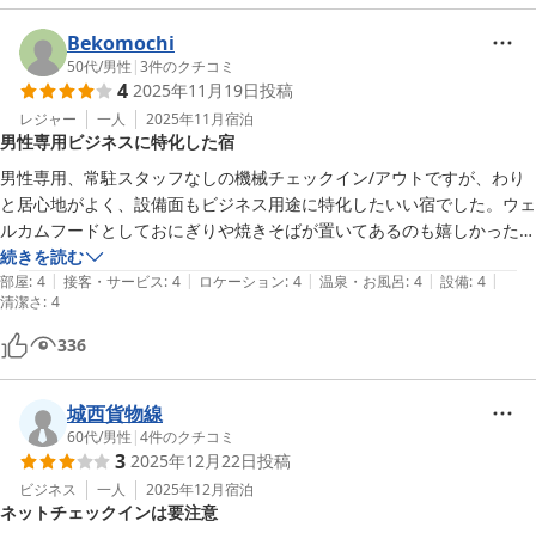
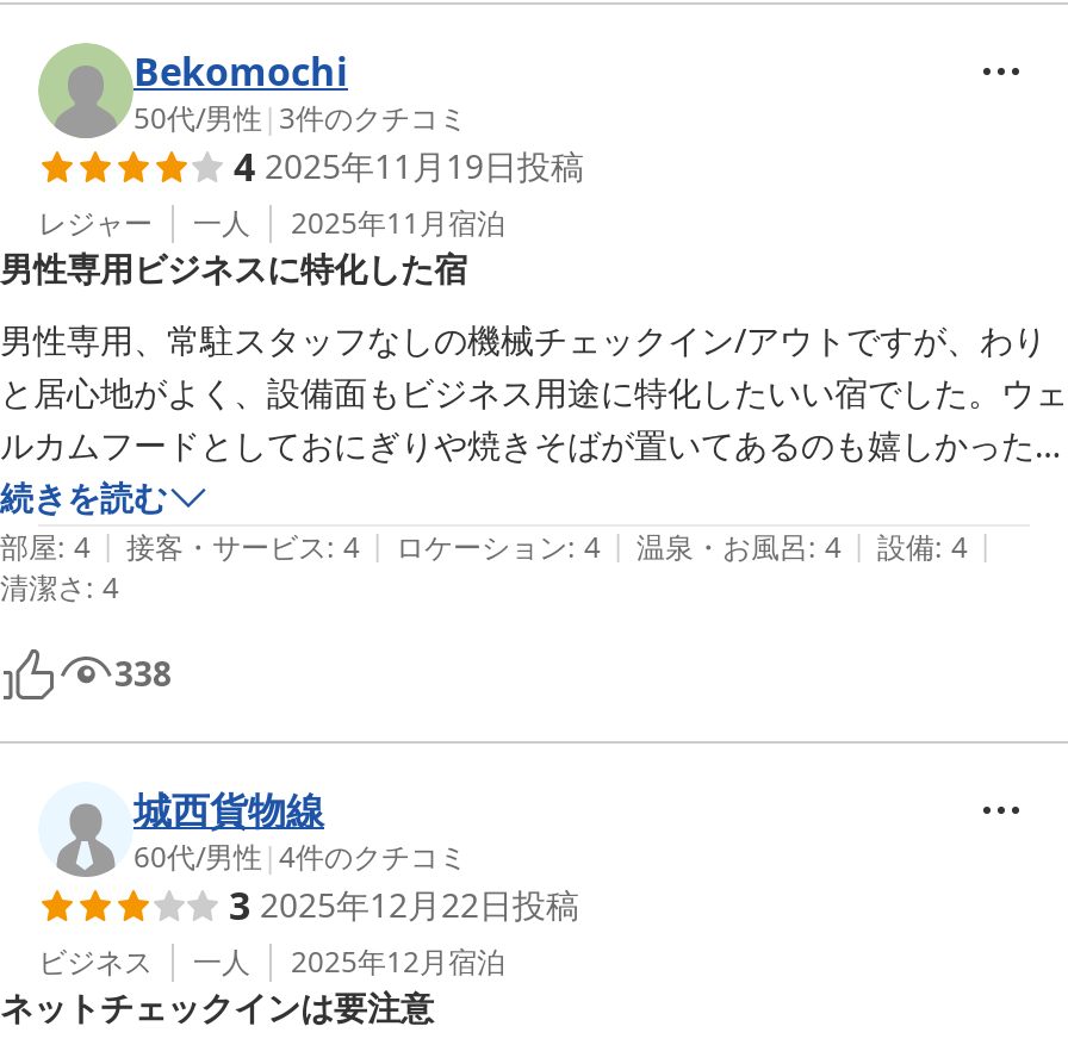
- 336
+ 338
